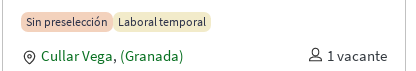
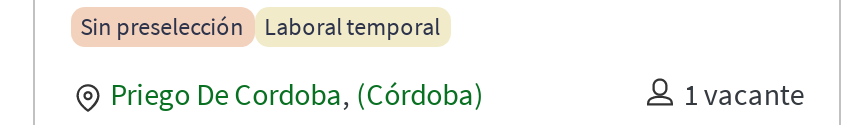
- Cullar Vega, (Granada)
+ Priego De Cordoba, (Córdoba)
